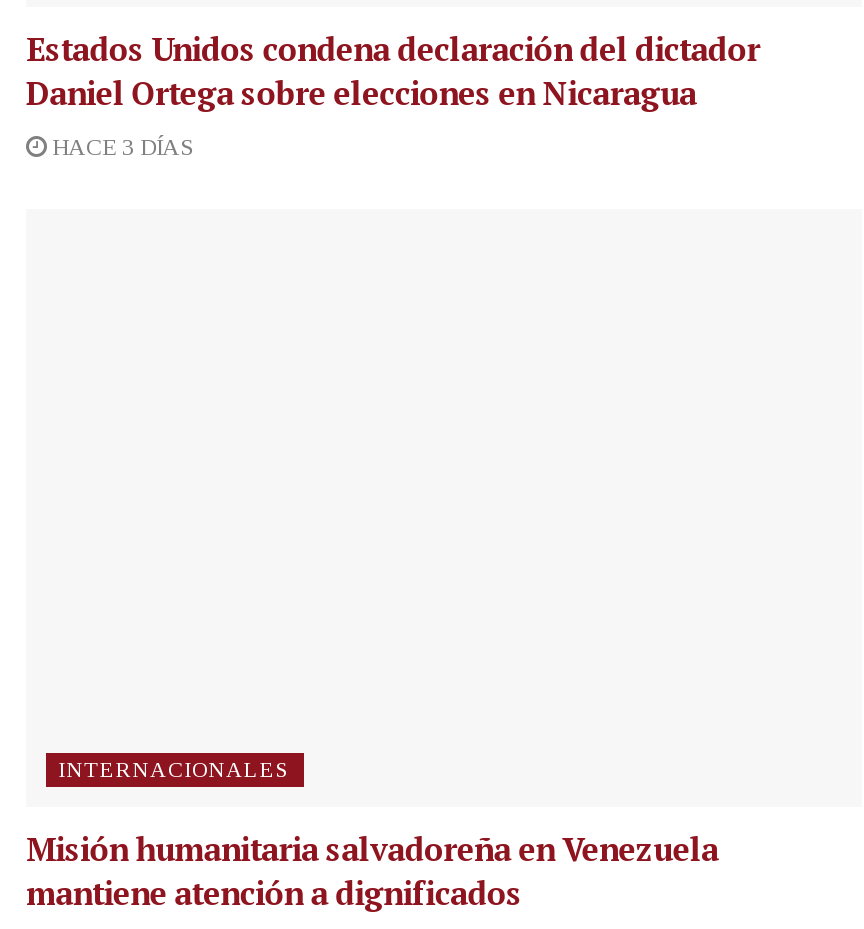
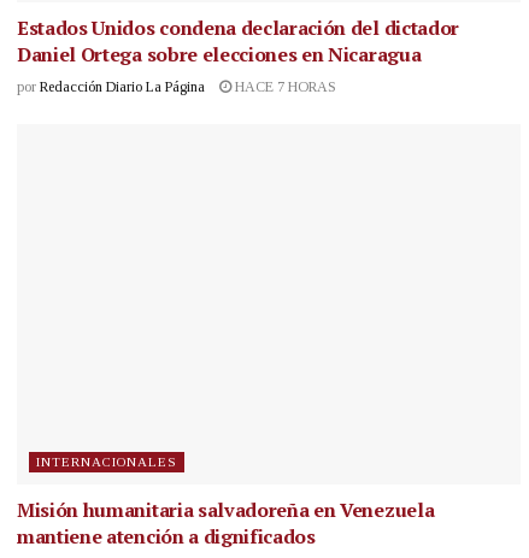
- HACE 3 DÍAS
+ por Redacción Diario La Página
+ HACE 7 HORAS
